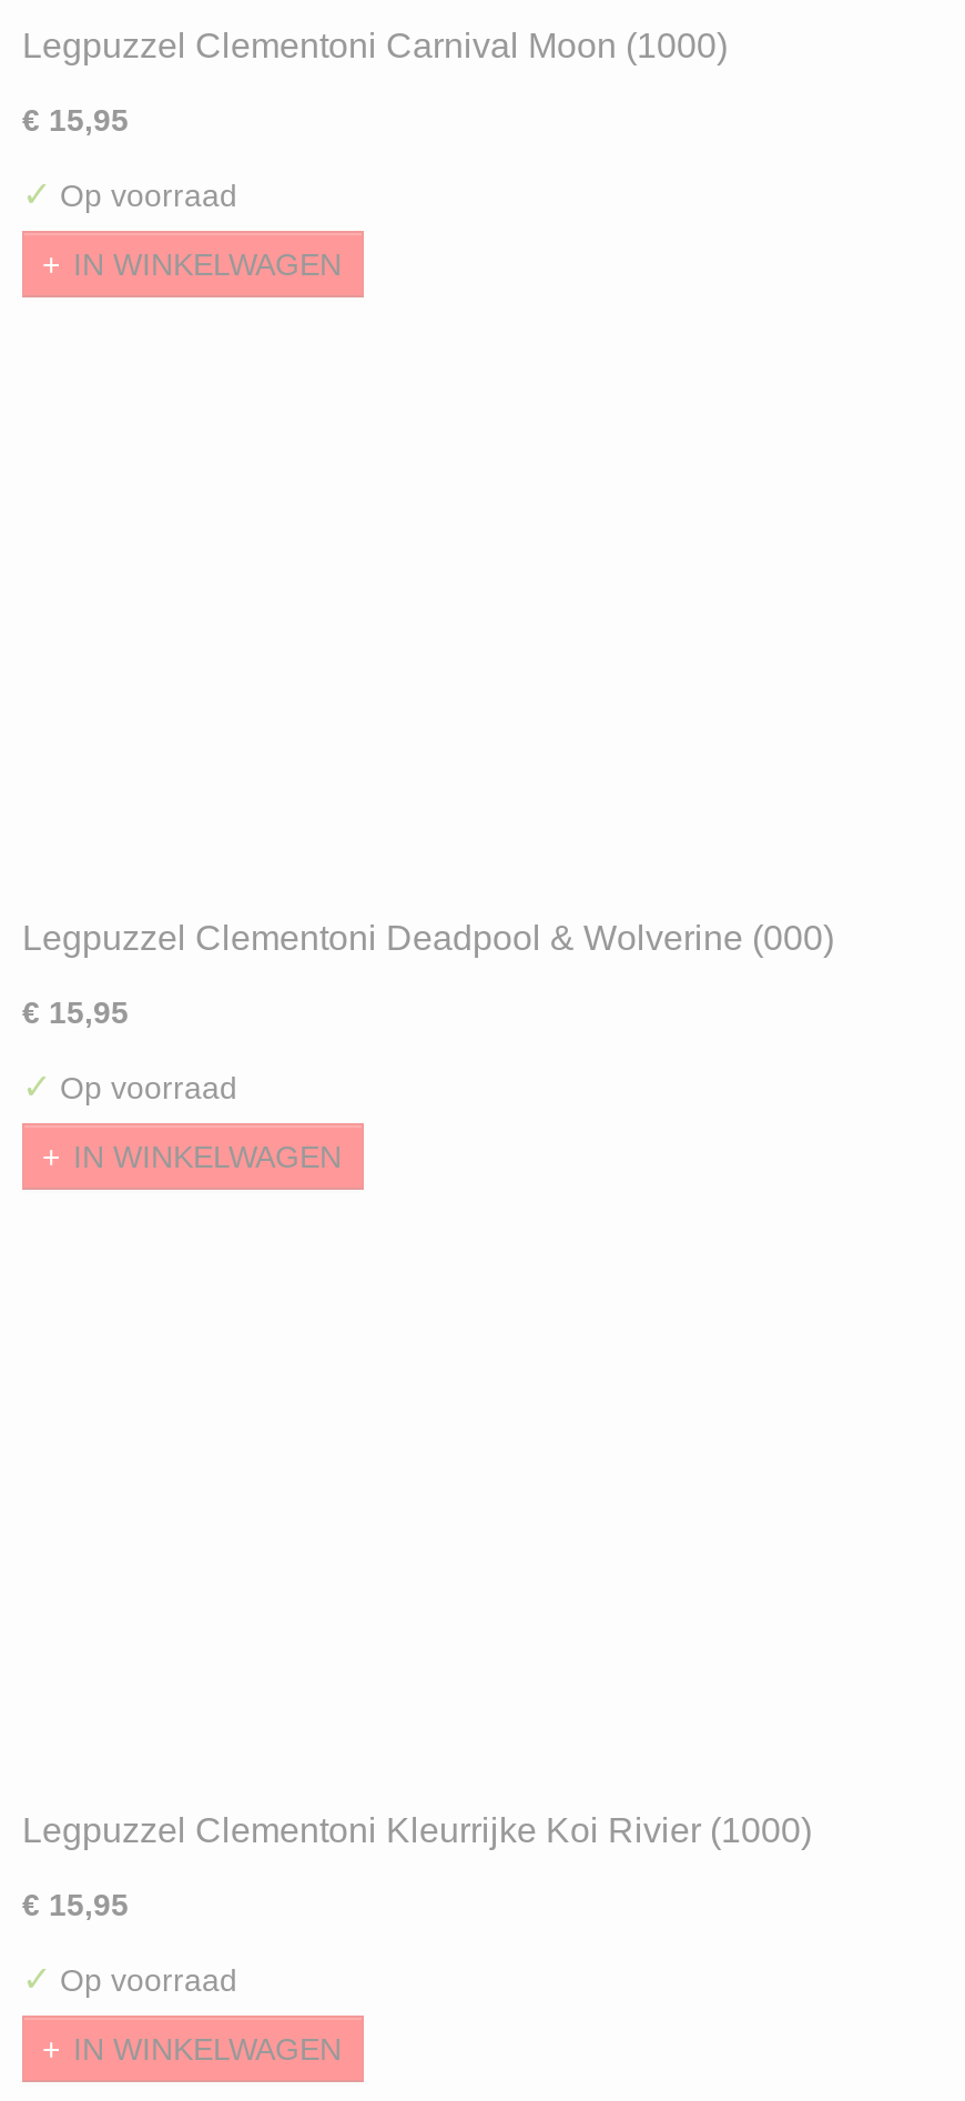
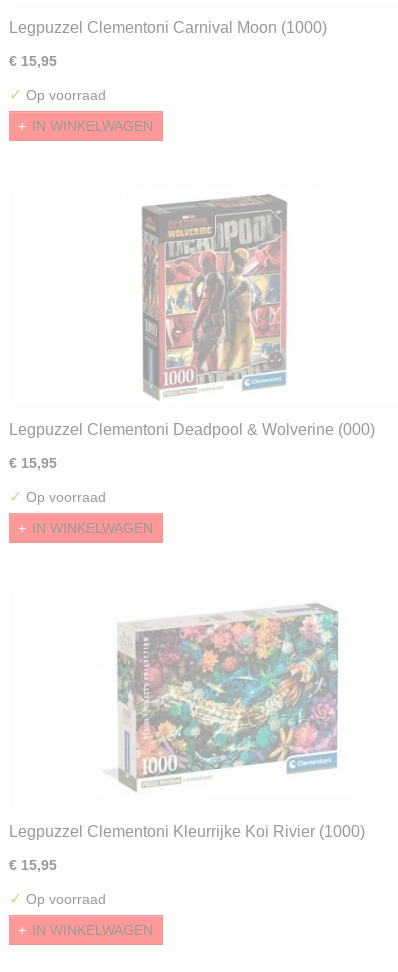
+ [image]

+ [image]
